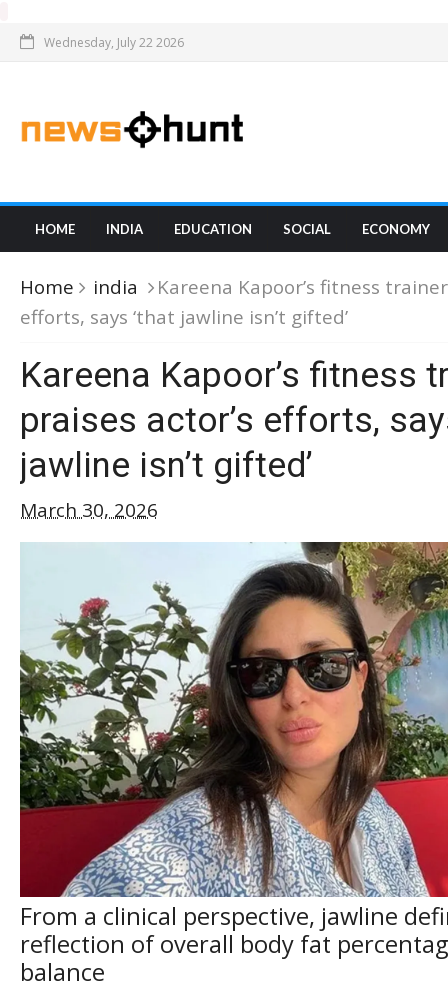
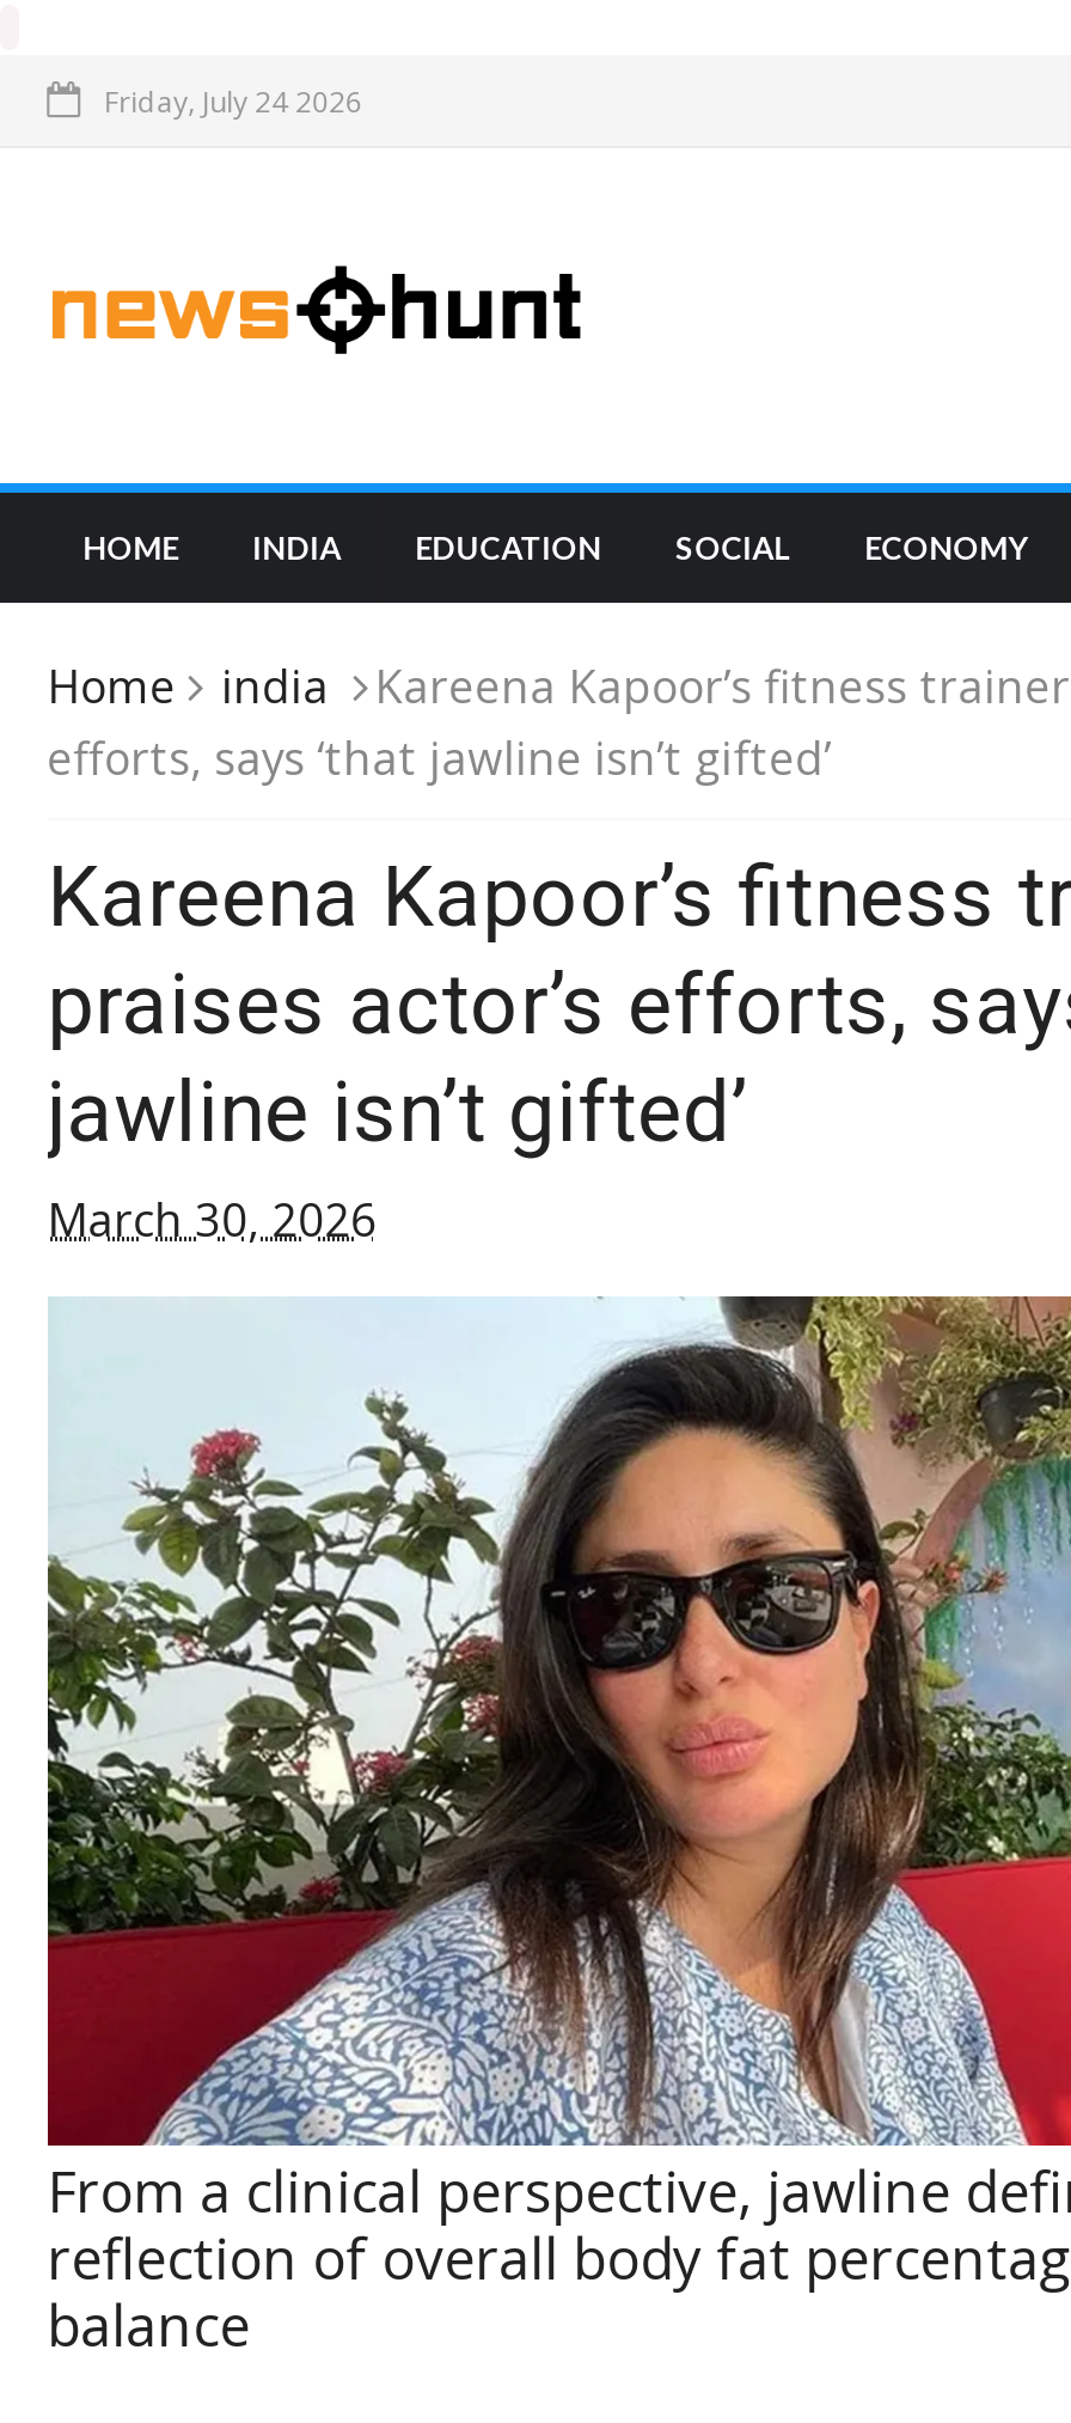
- Wednesday, July 22 2026
+ Friday, July 24 2026
